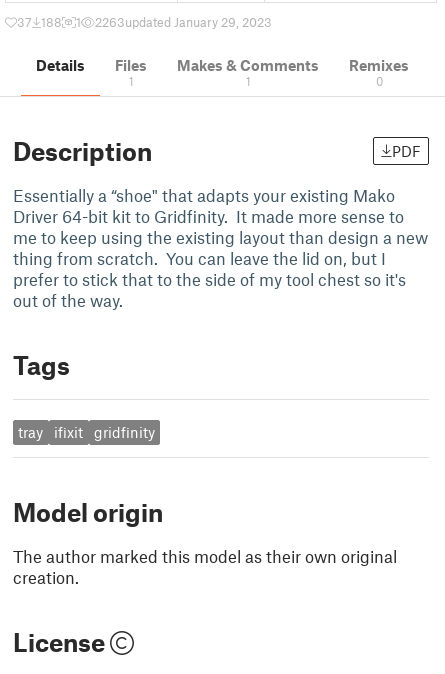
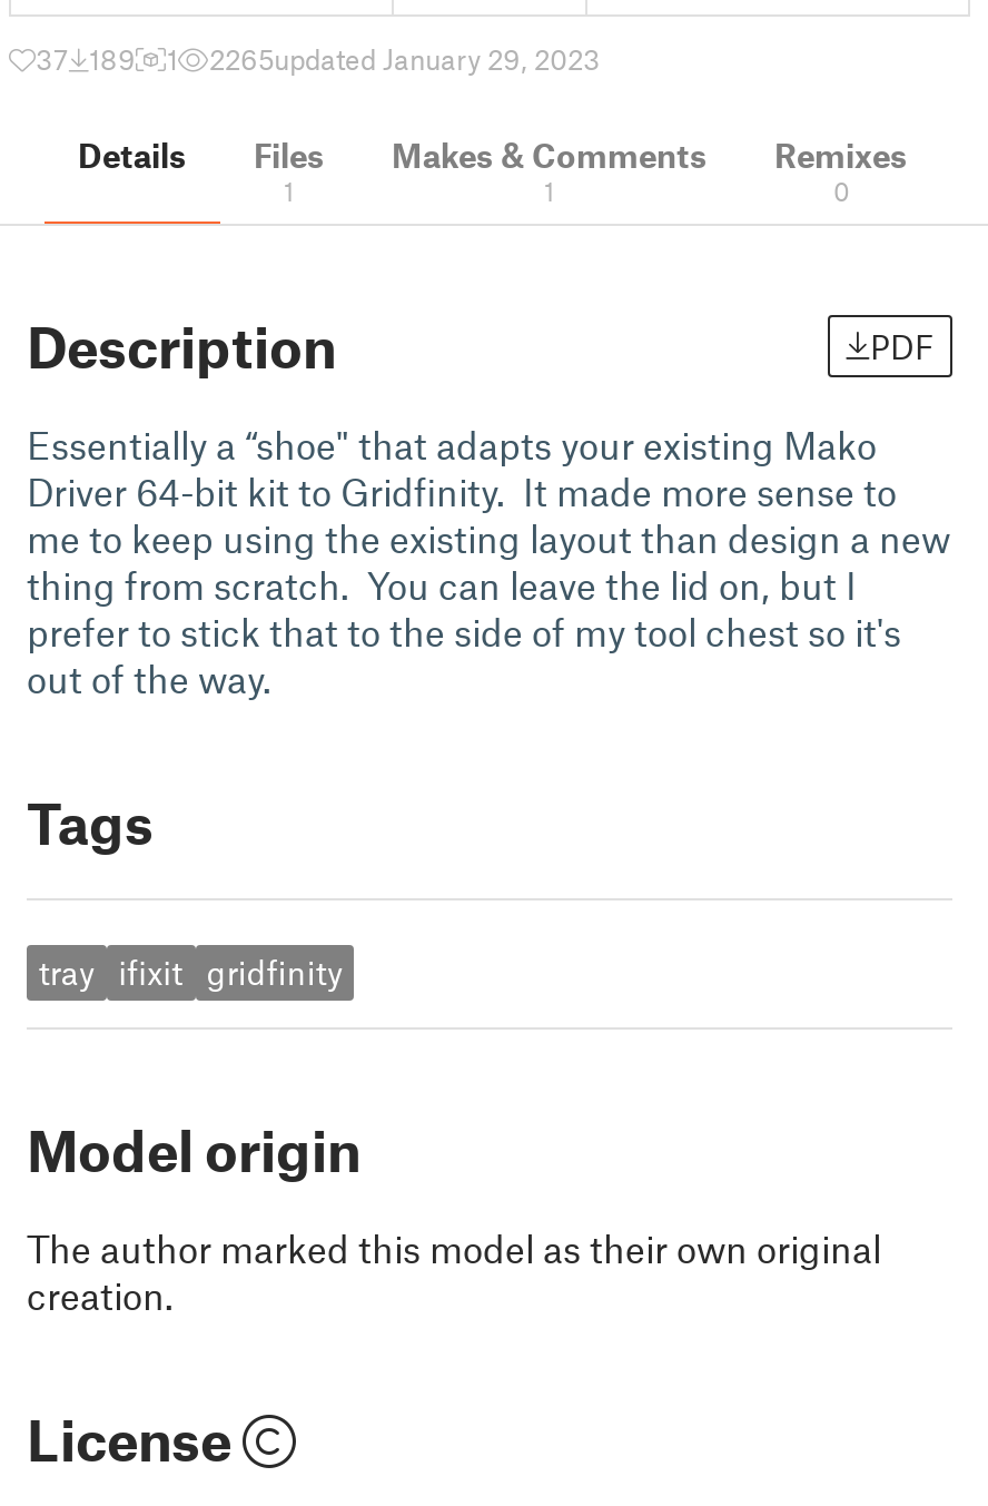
- 37 188
+ 37 189

- 2263updated January 29, 2023
+ 2265updated January 29, 2023
